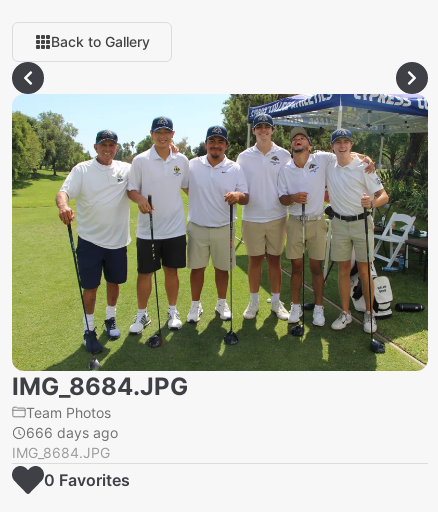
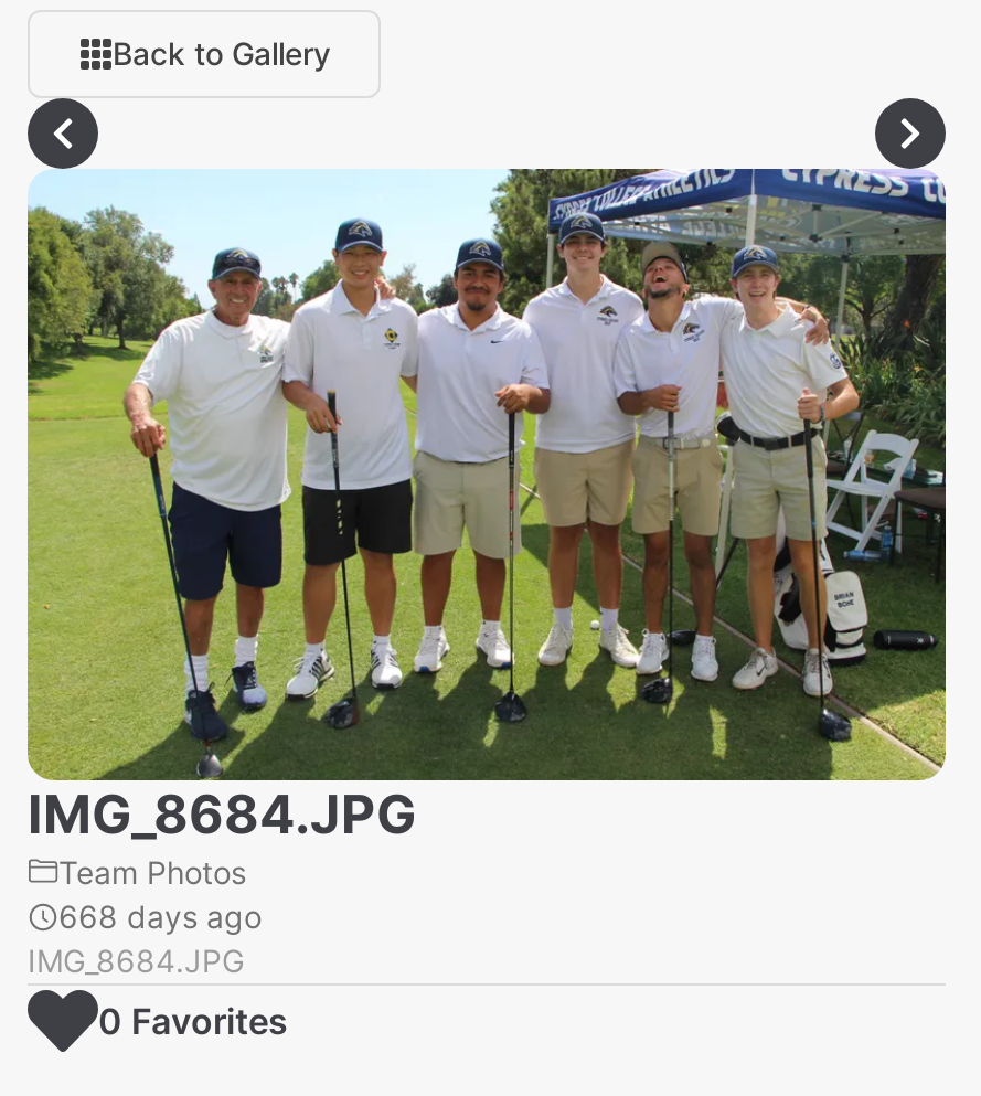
- 666 days ago
+ 668 days ago
